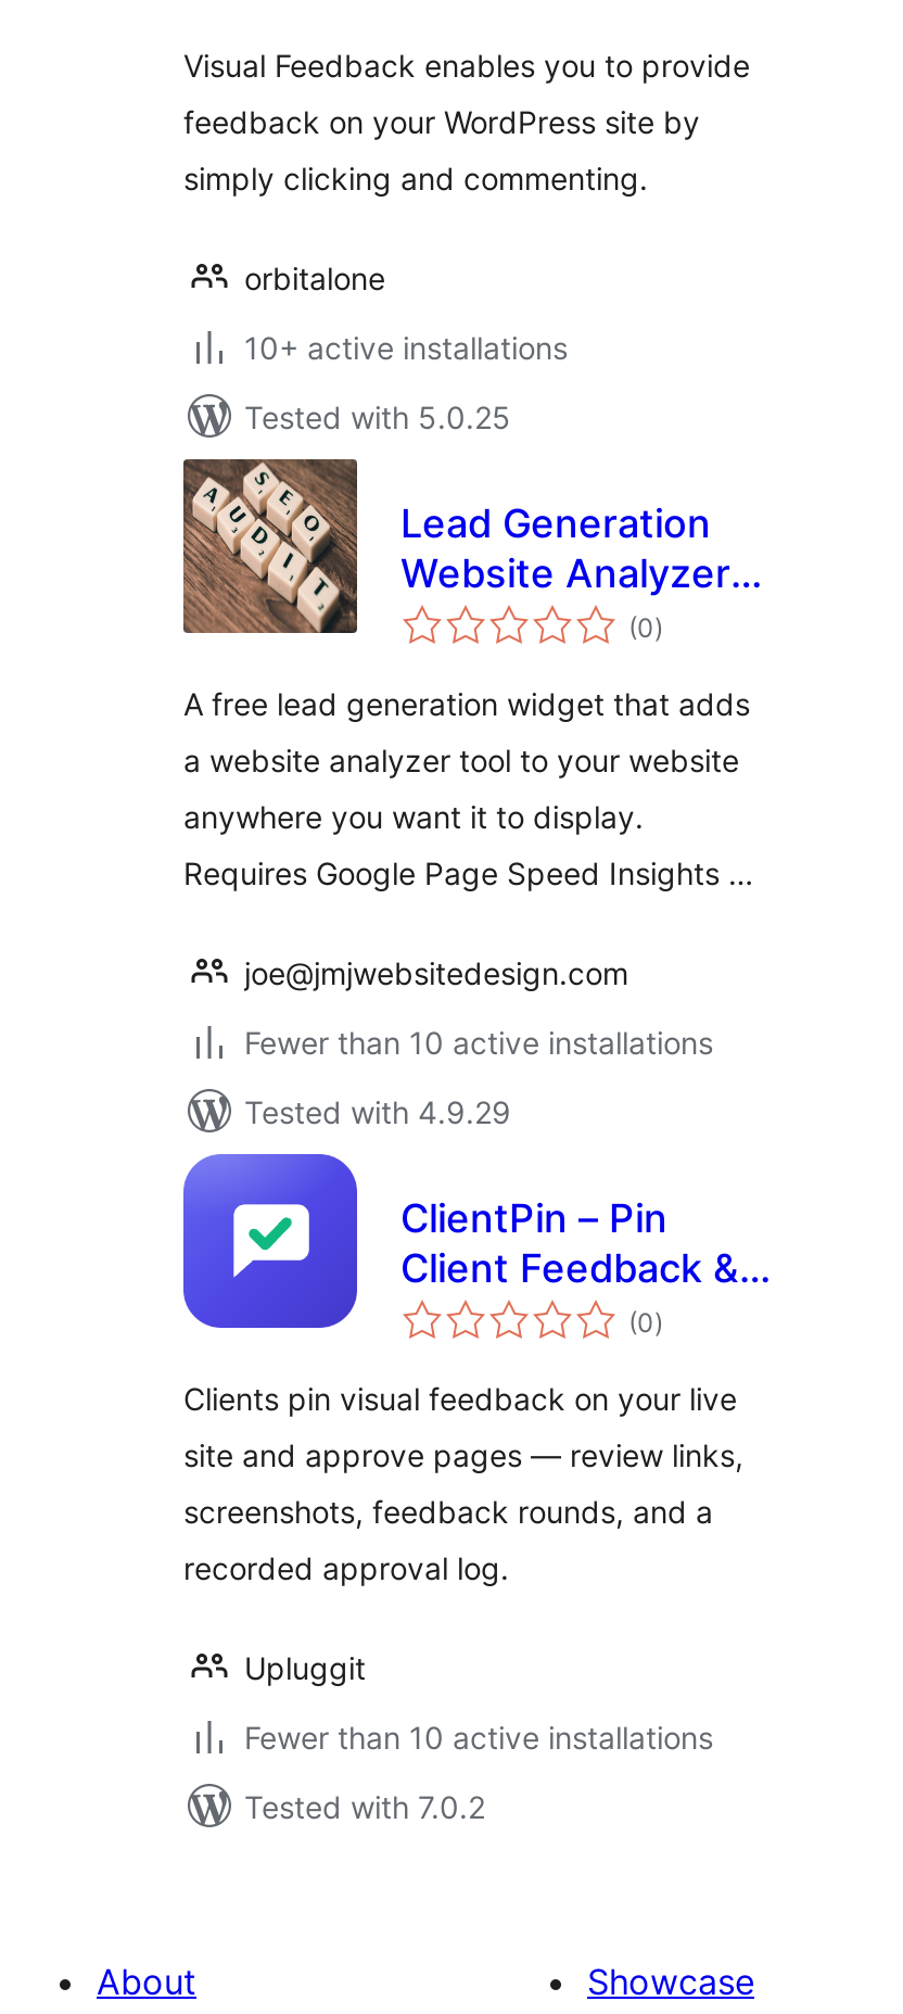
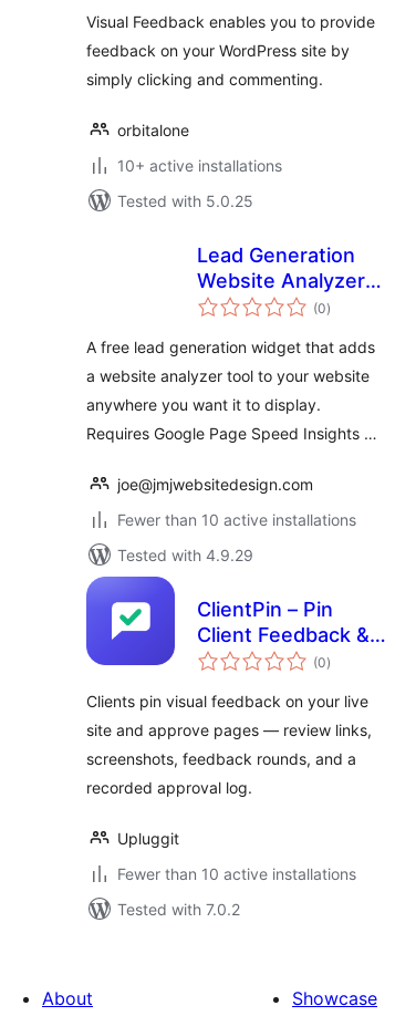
- [image]
